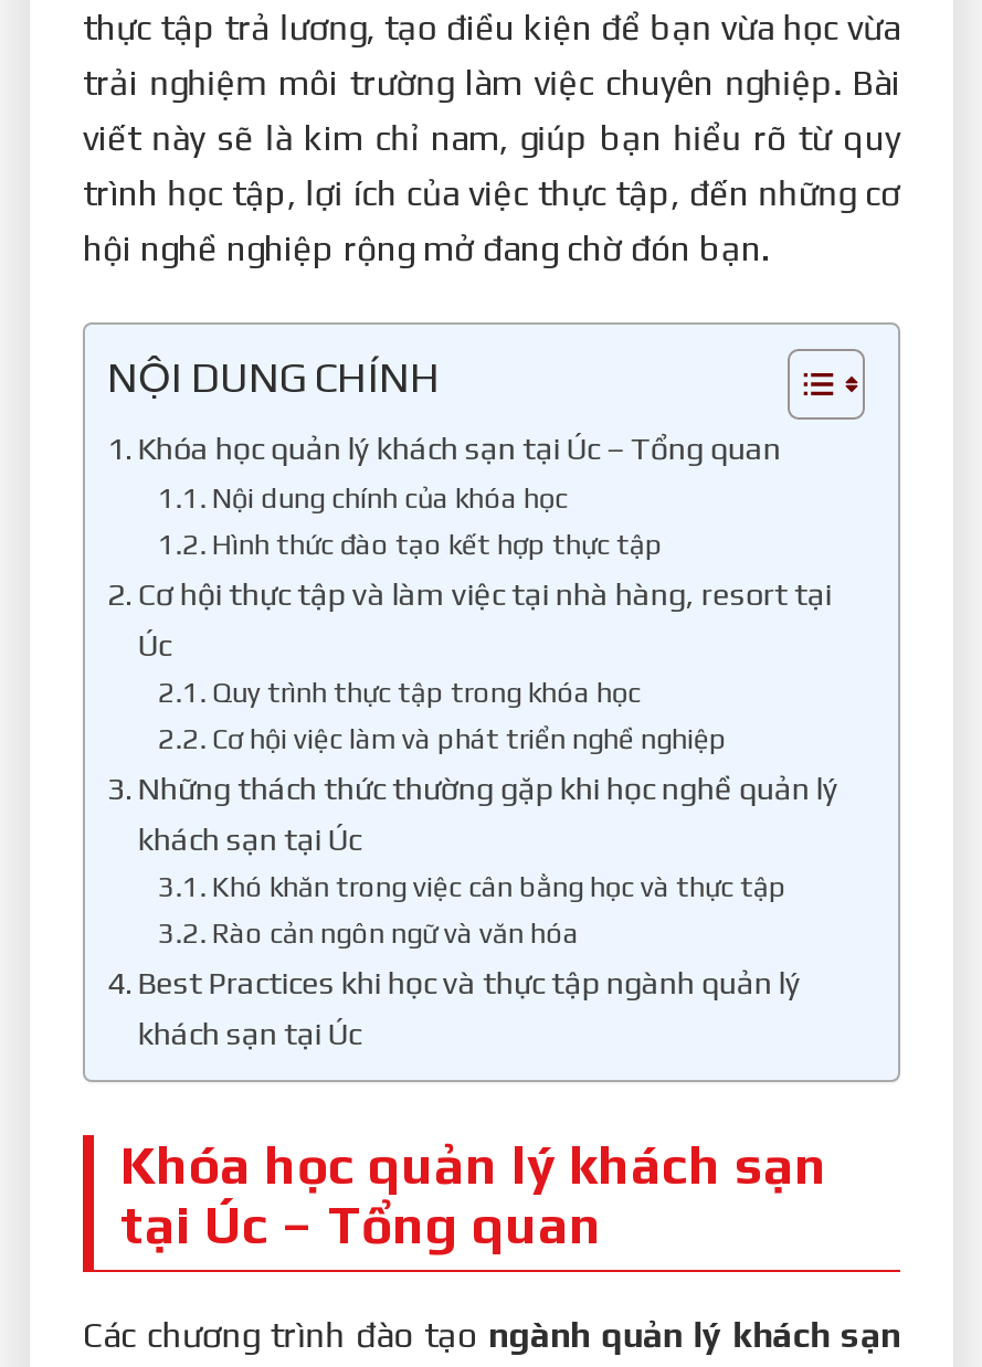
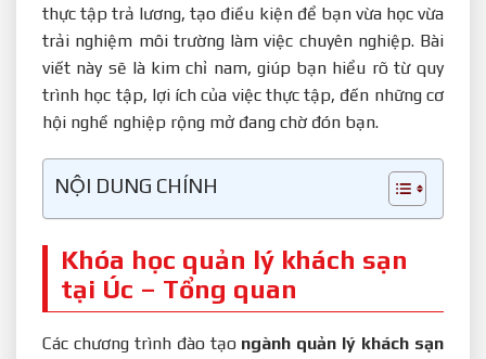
- Khóa học quản lý khách sạn tại Úc – Tổng quan
- Nội dung chính của khóa học
- Hình thức đào tạo kết hợp thực tập
- Cơ hội thực tập và làm việc tại nhà hàng, resort tại
- Úc
- Quy trình thực tập trong khóa học
- Cơ hội việc làm và phát triển nghề nghiệp
- Những thách thức thường gặp khi học nghề quản lý
- khách sạn tại Úc
- Khó khăn trong việc cân bằng học và thực tập
- Rào cản ngôn ngữ và văn hóa
- Best Practices khi học và thực tập ngành quản lý
- khách sạn tại Úc
